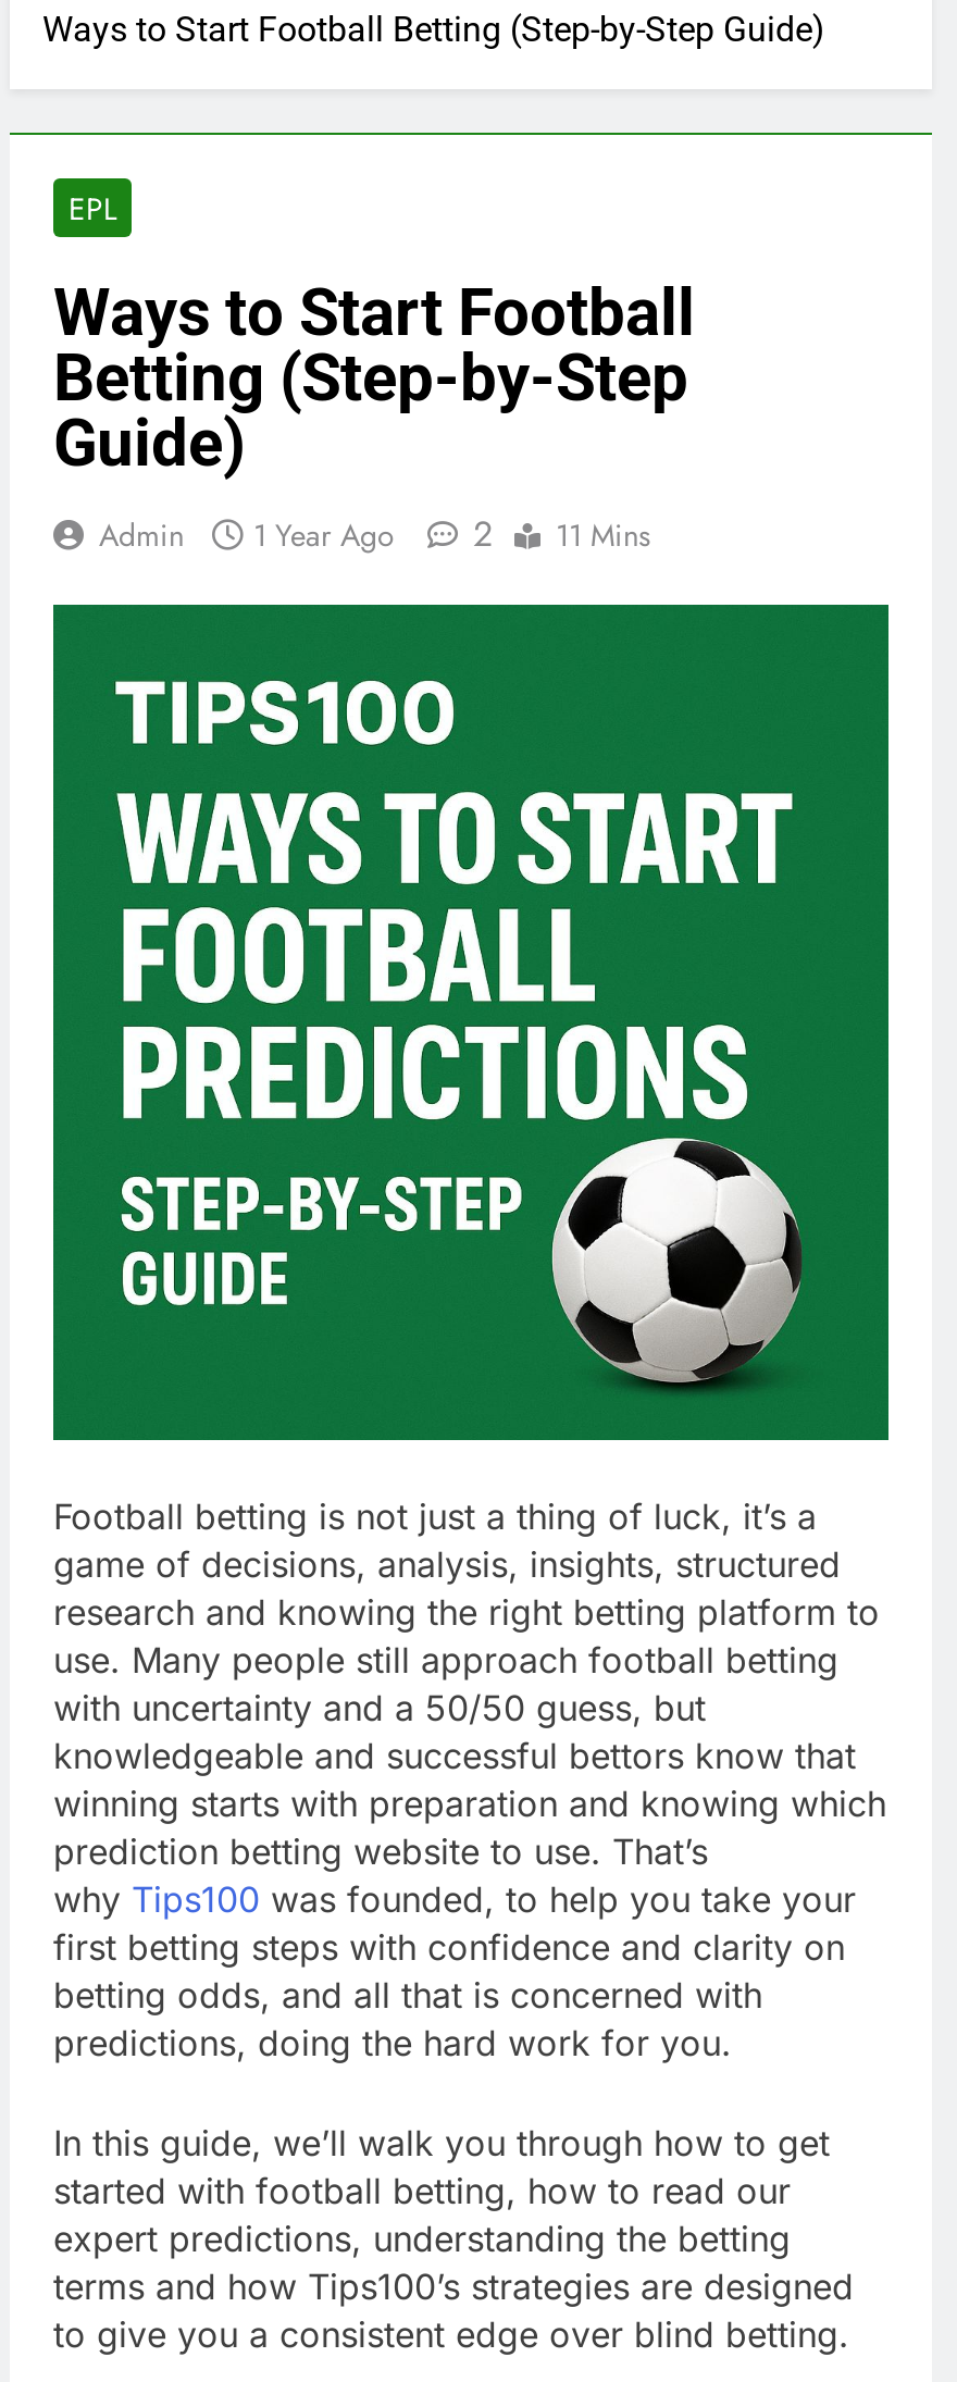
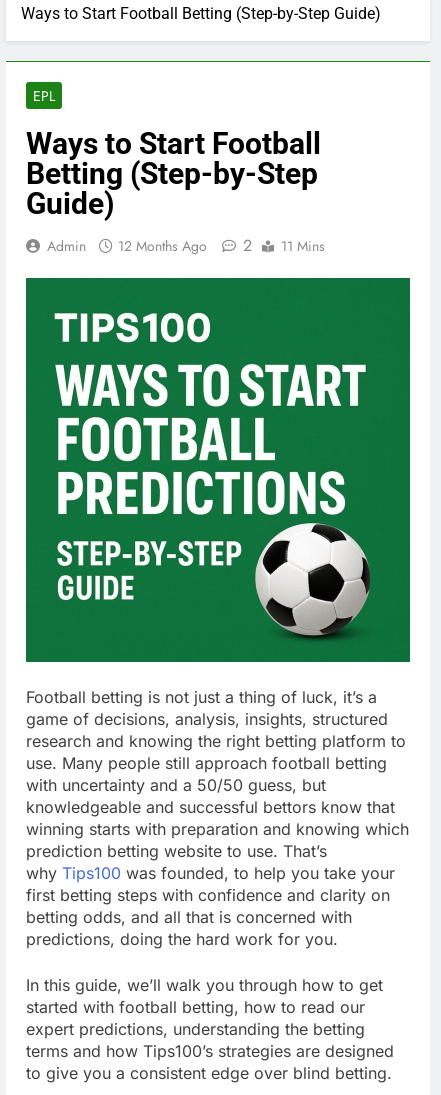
- Admin 1 Year Ago 2 11 Mins
+ Admin 12 Months Ago 2 11 Mins
